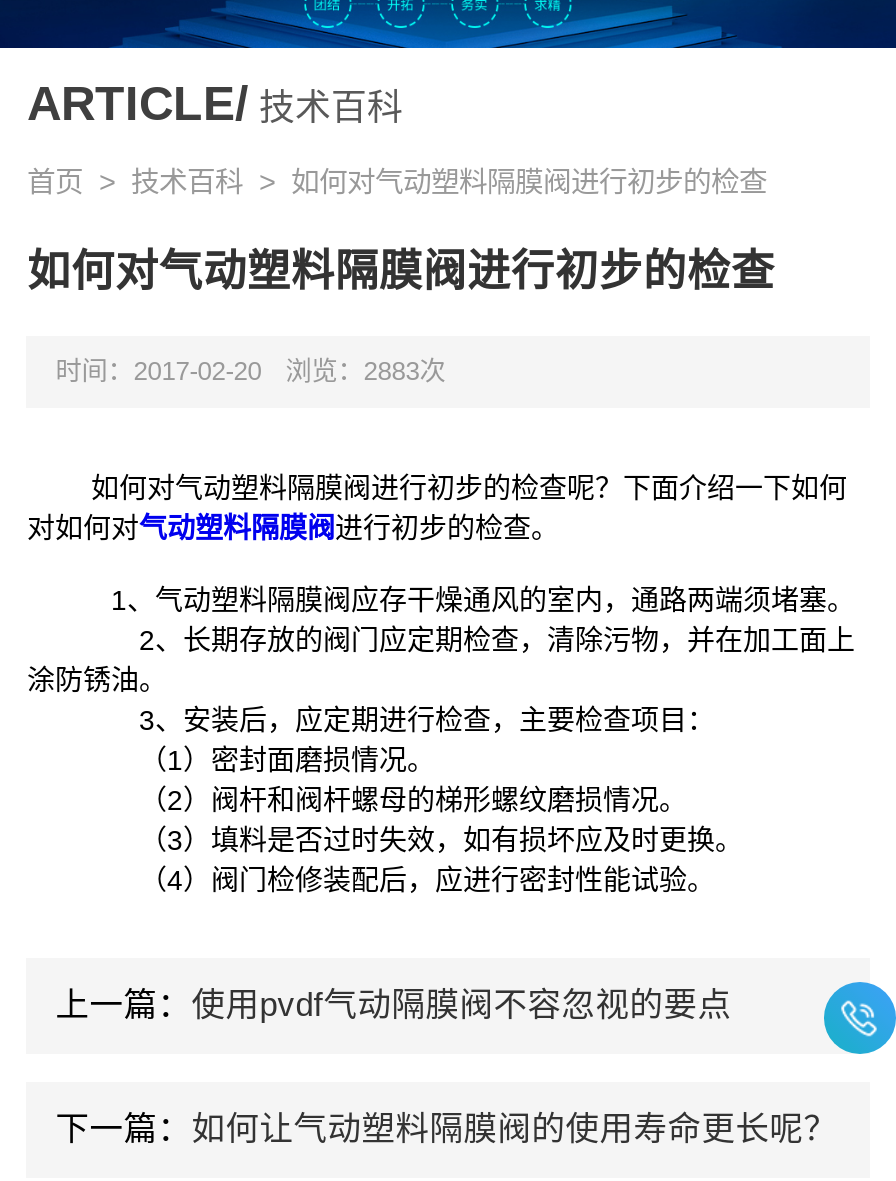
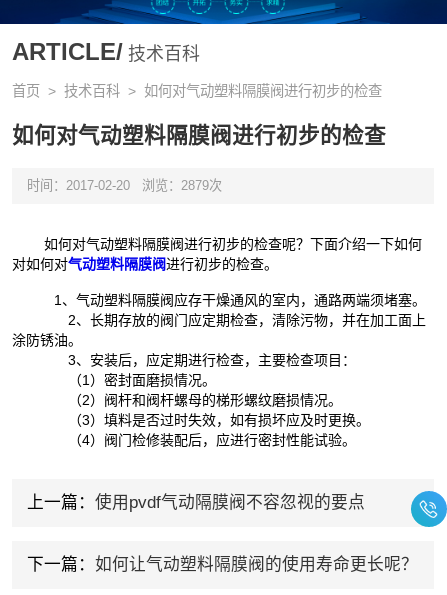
- 时间：2017-02-20 浏览：2883次
+ 时间：2017-02-20 浏览：2879次
